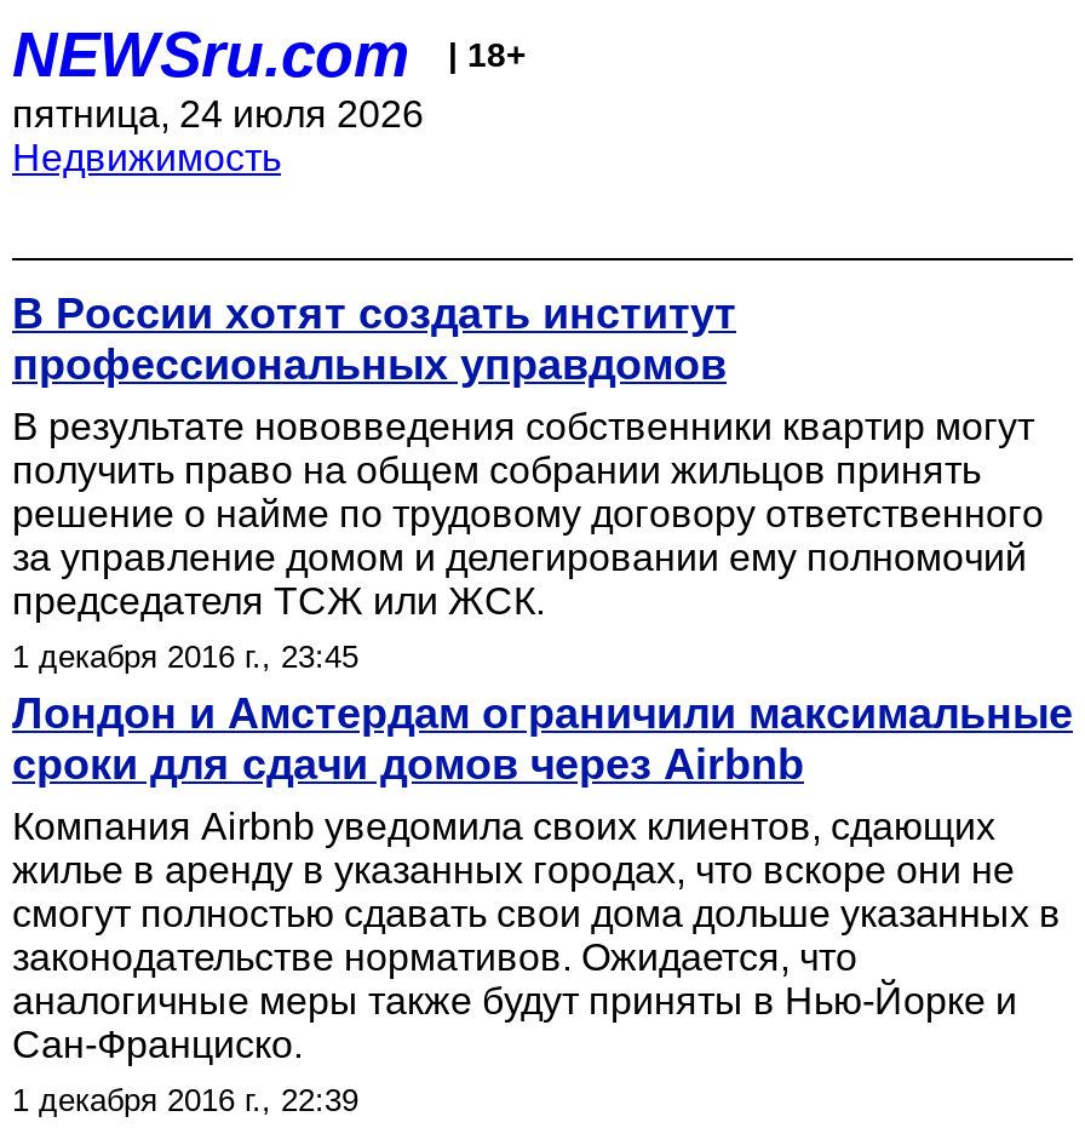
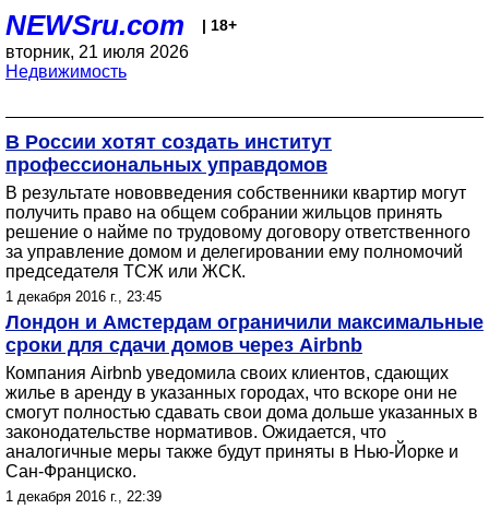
- пятница, 24 июля 2026
+ вторник, 21 июля 2026
